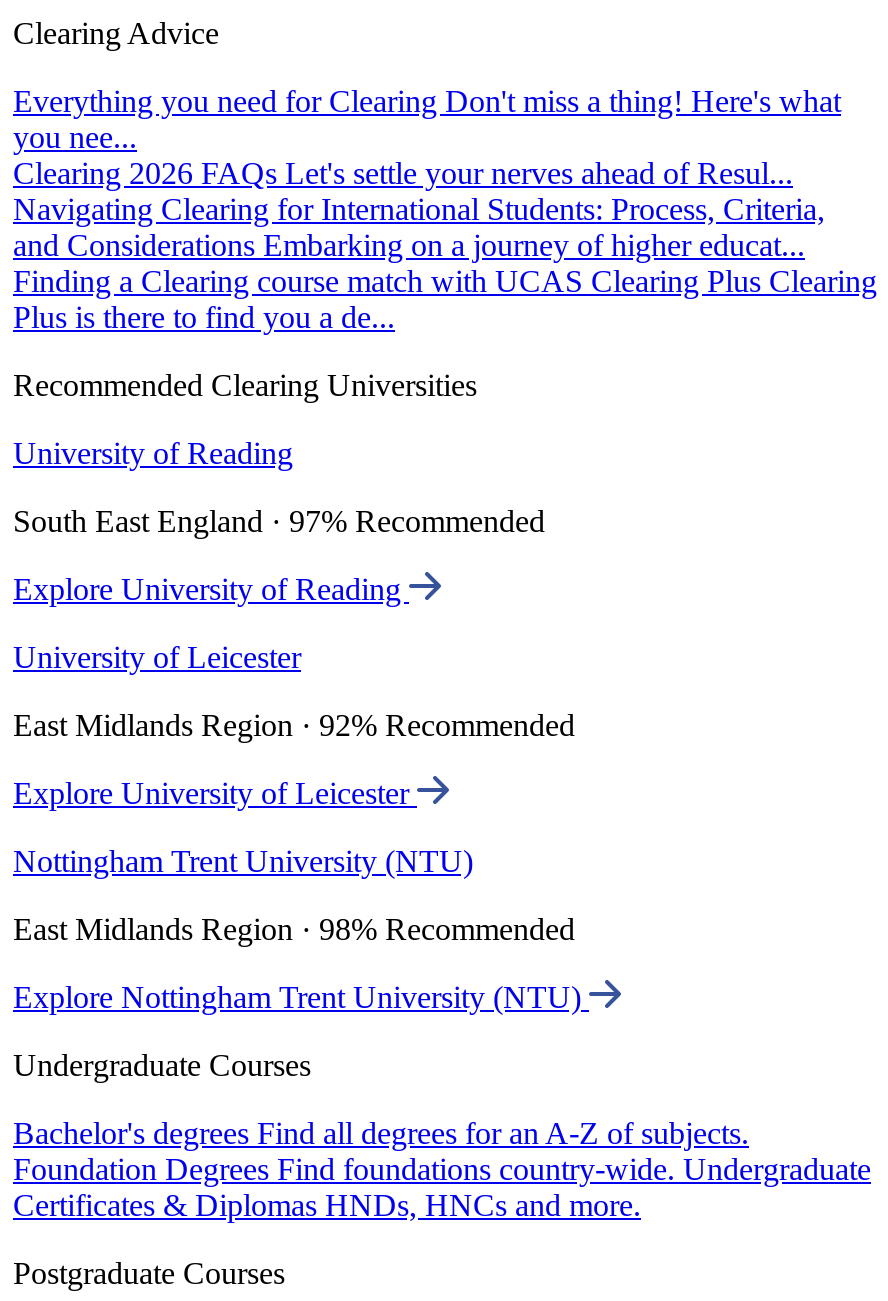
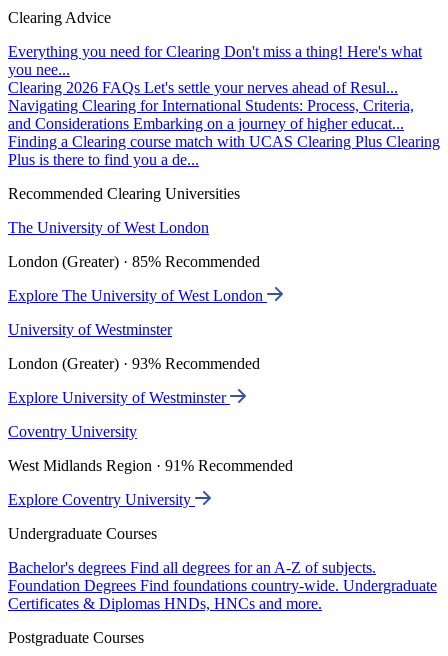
- University of Reading
+ The University of West London

- South East England · 97% Recommended
+ London (Greater) · 85% Recommended

- Explore University of Reading
+ Explore The University of West London

- University of Leicester
+ University of Westminster

- East Midlands Region · 92% Recommended
+ London (Greater) · 93% Recommended

- Explore University of Leicester
+ Explore University of Westminster

- Nottingham Trent University (NTU)
+ Coventry University

- East Midlands Region · 98% Recommended
+ West Midlands Region · 91% Recommended

- Explore Nottingham Trent University (NTU)
+ Explore Coventry University
